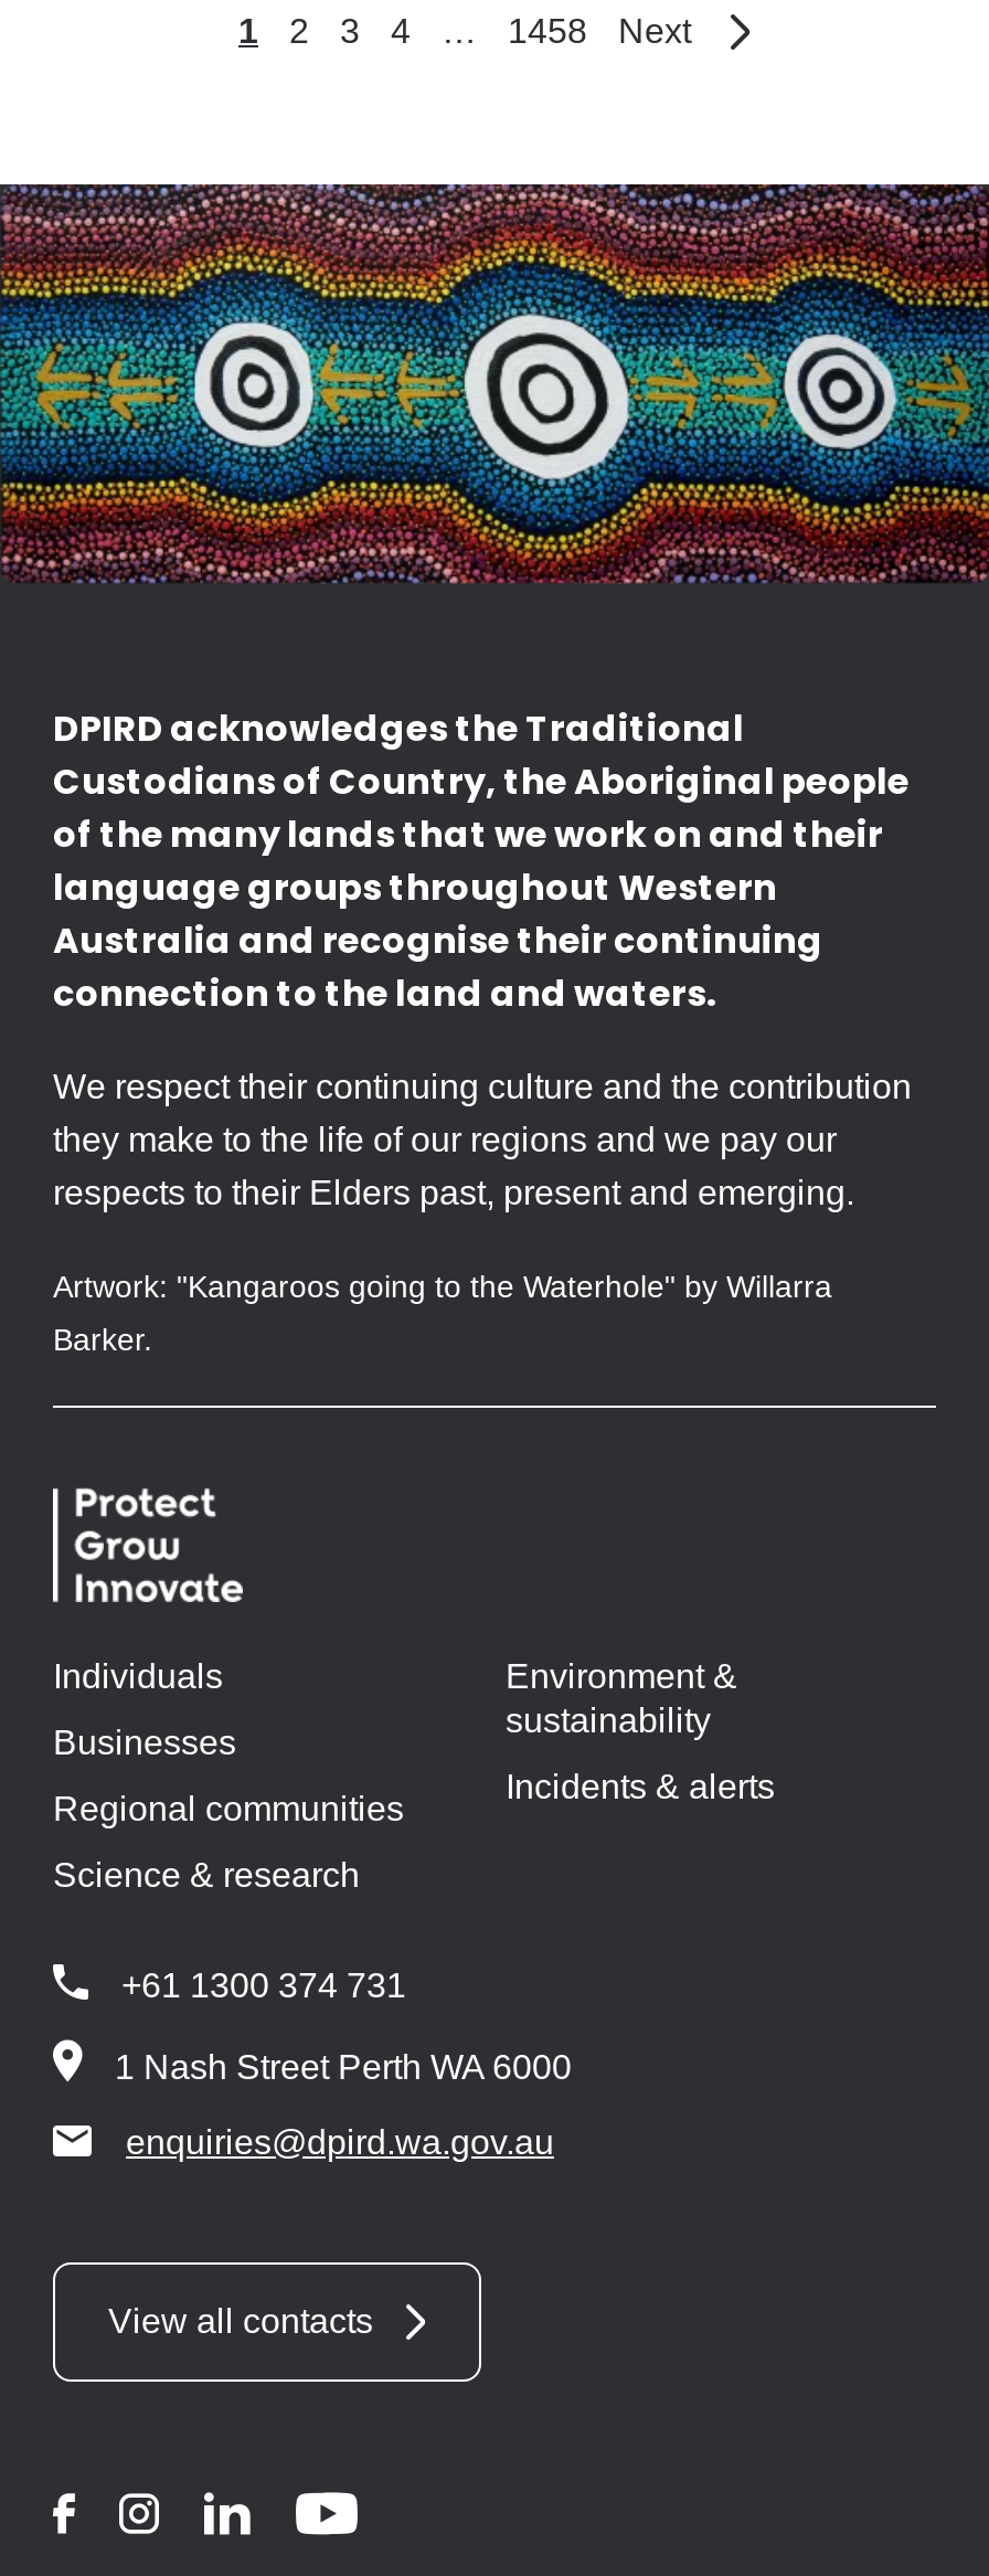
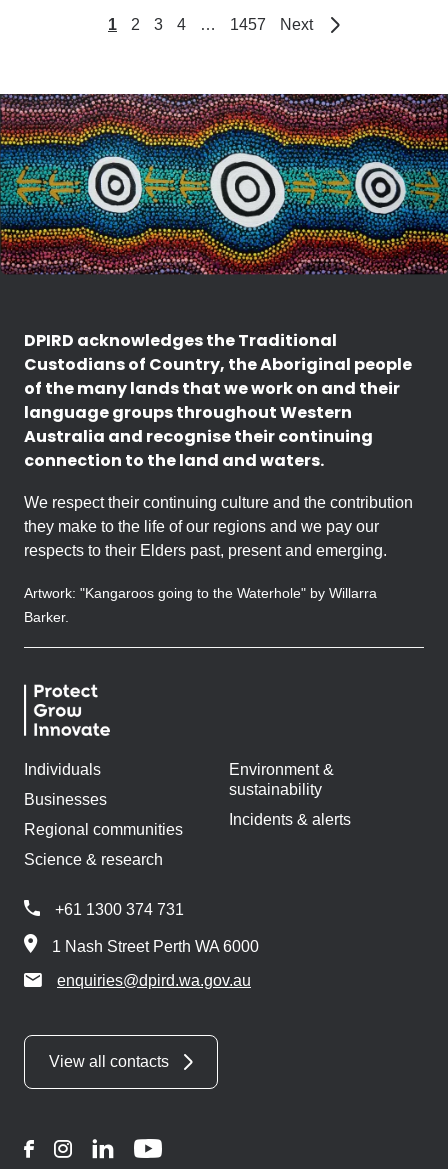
- 1458
+ 1457
